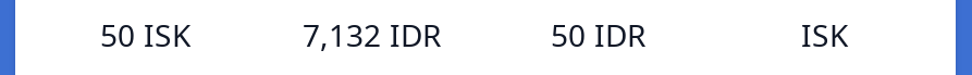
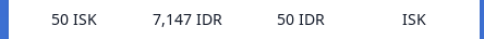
- 7,132 IDR
+ 7,147 IDR
